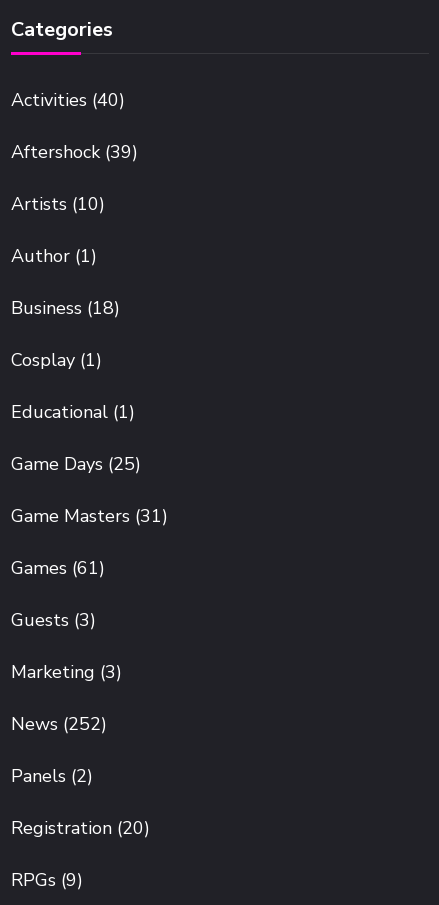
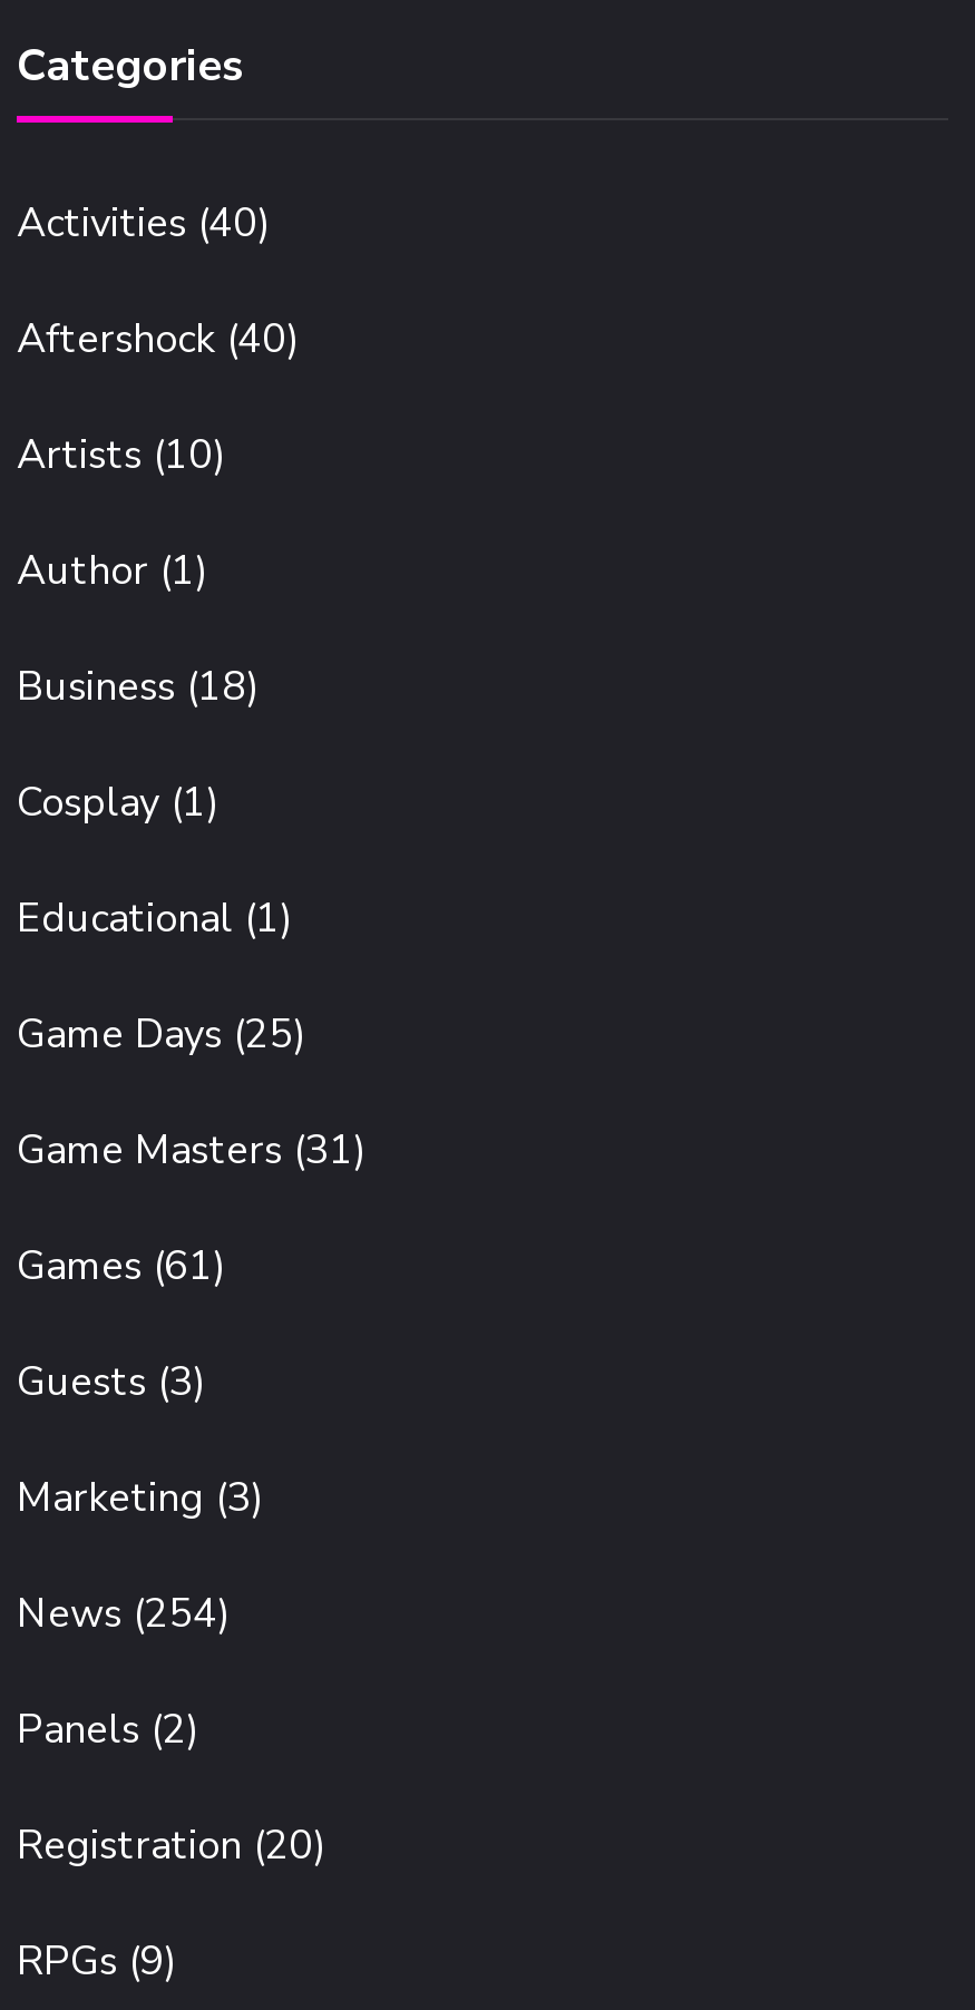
- Aftershock (39)
+ Aftershock (40)

- News (252)
+ News (254)
